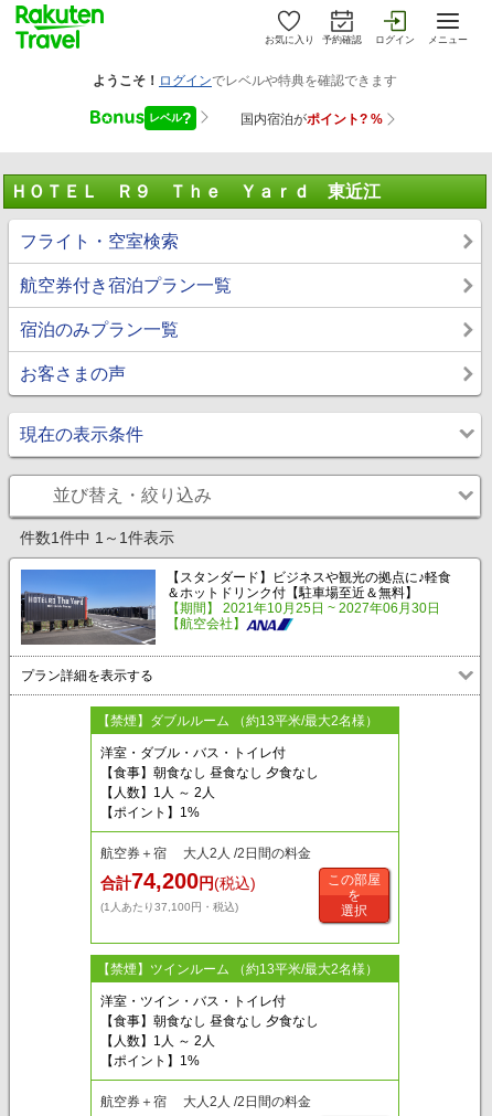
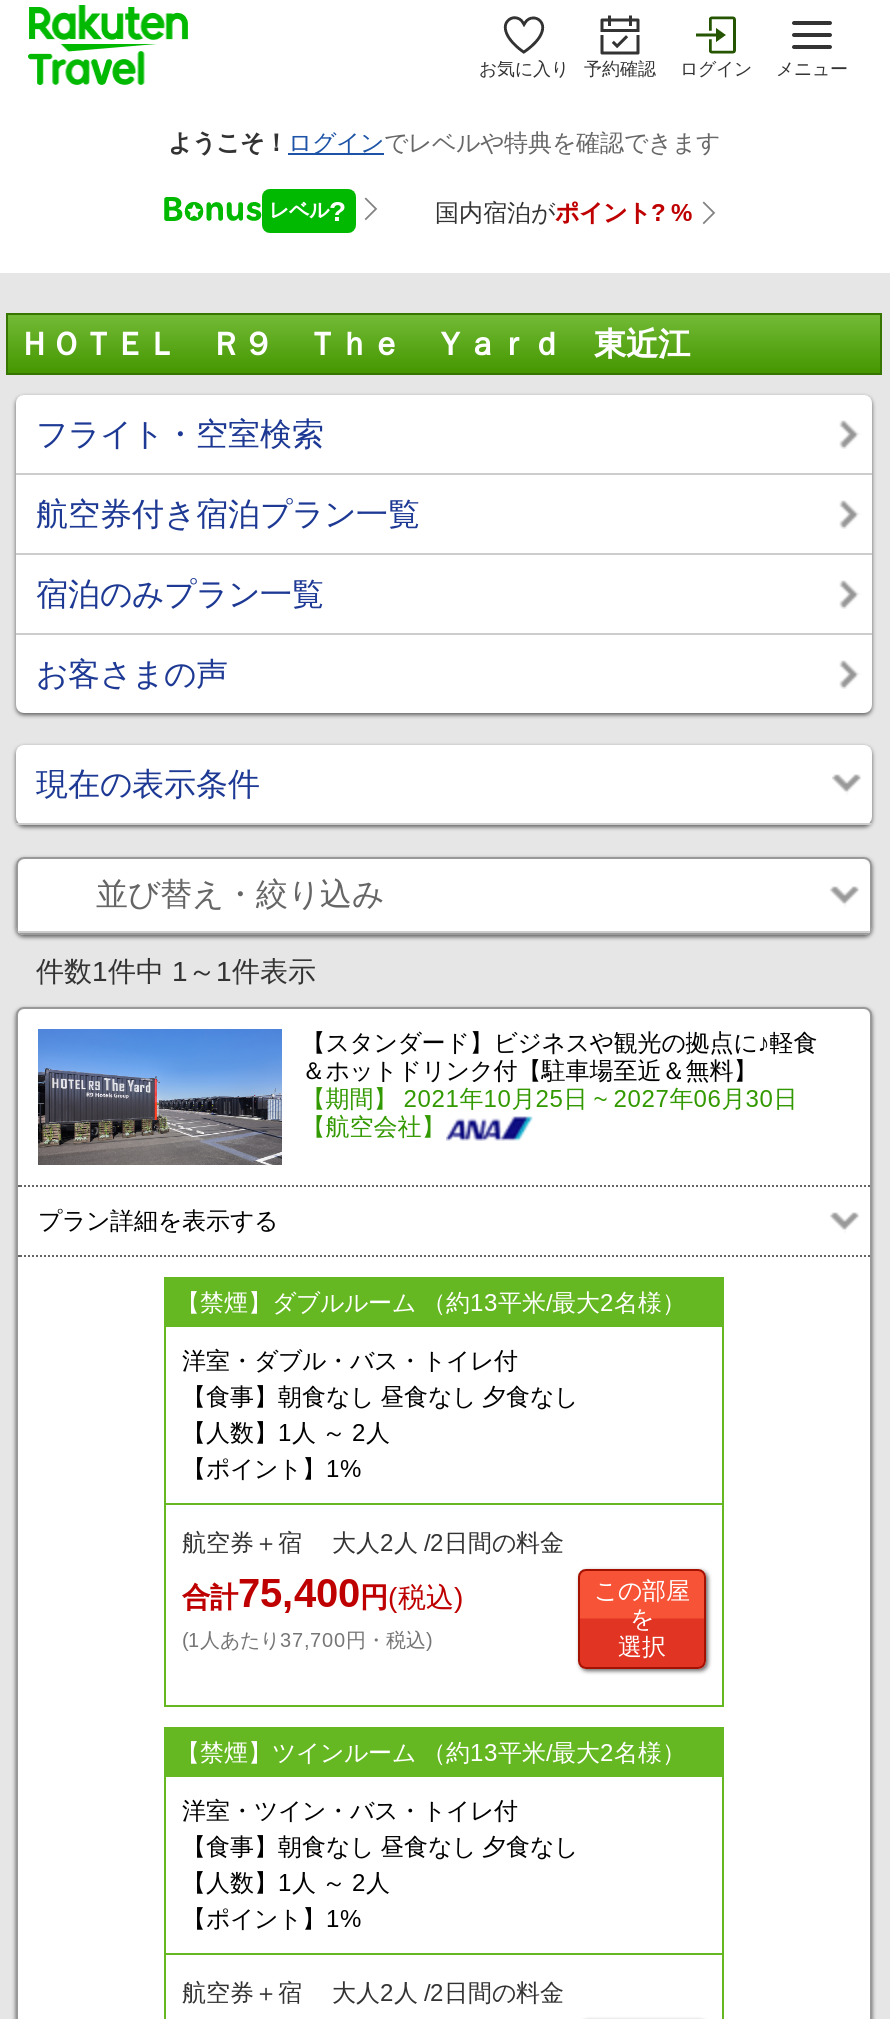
- 合計74,200円(税込)
+ 合計75,400円(税込)

- (1人あたり37,100円・税込)
+ (1人あたり37,700円・税込)
